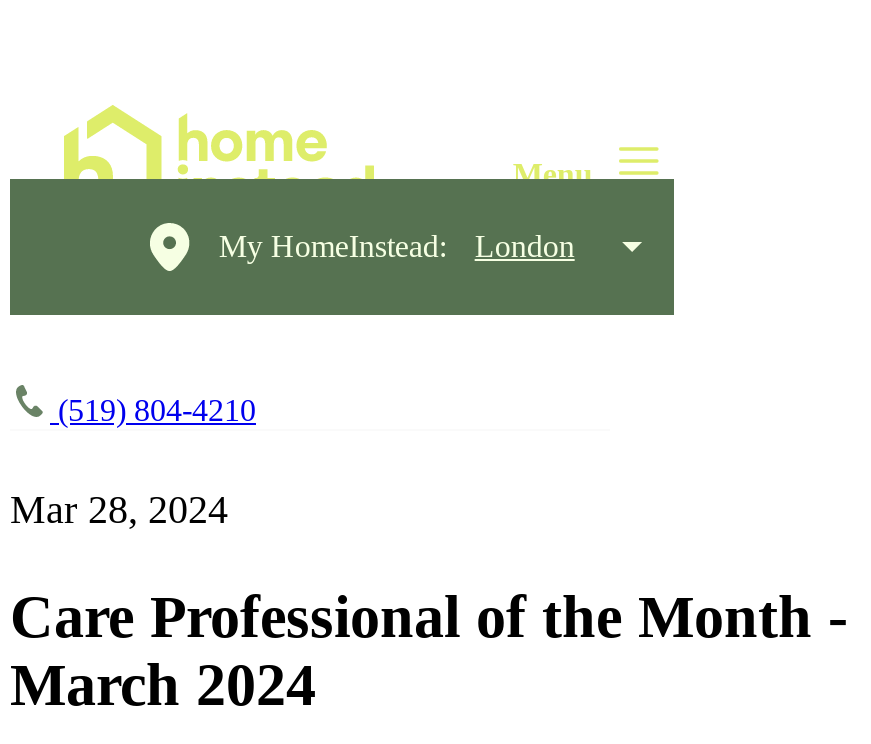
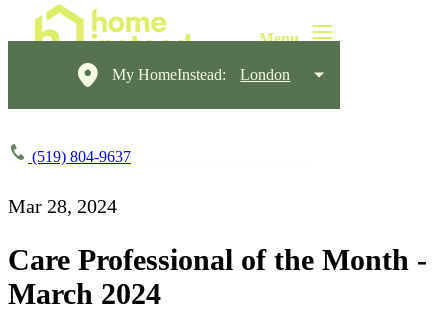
- (519) 804-4210
+ (519) 804-9637
